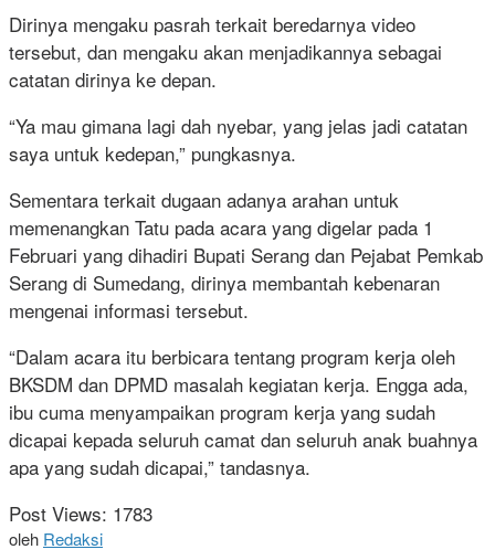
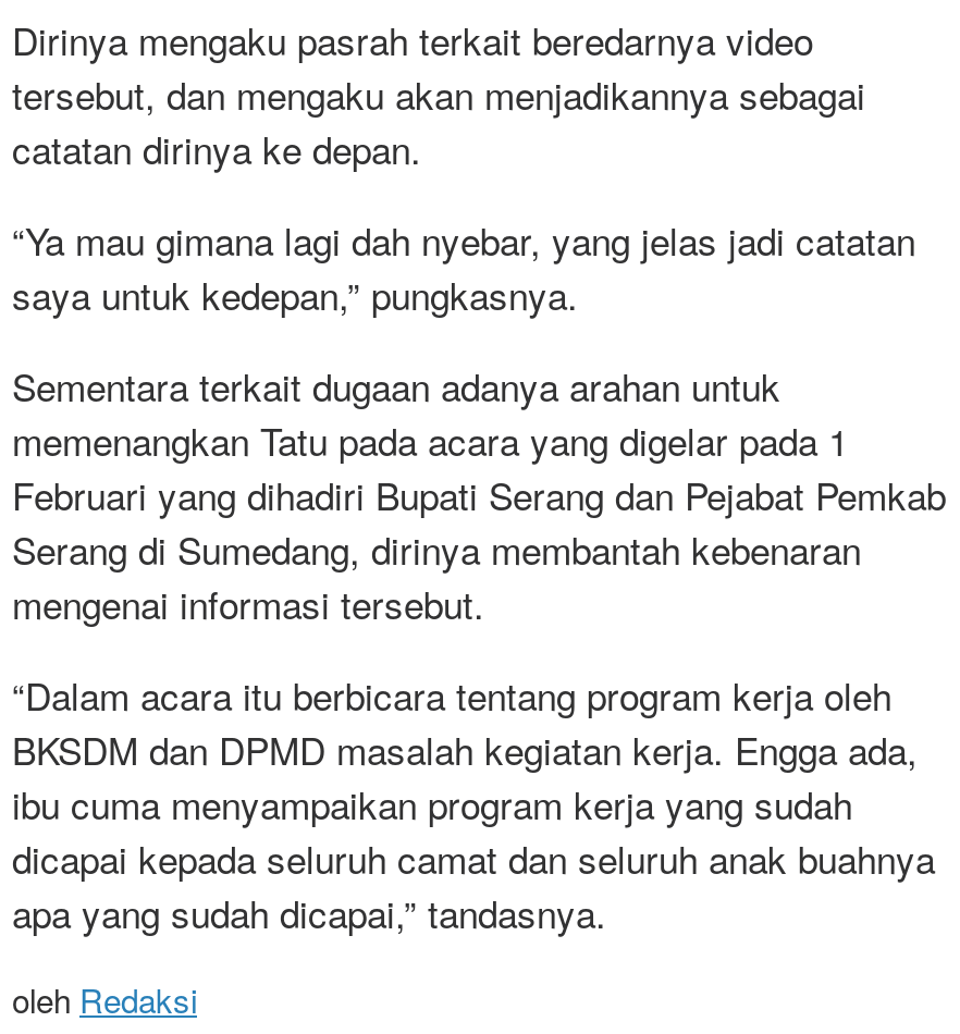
- Post Views: 1783
